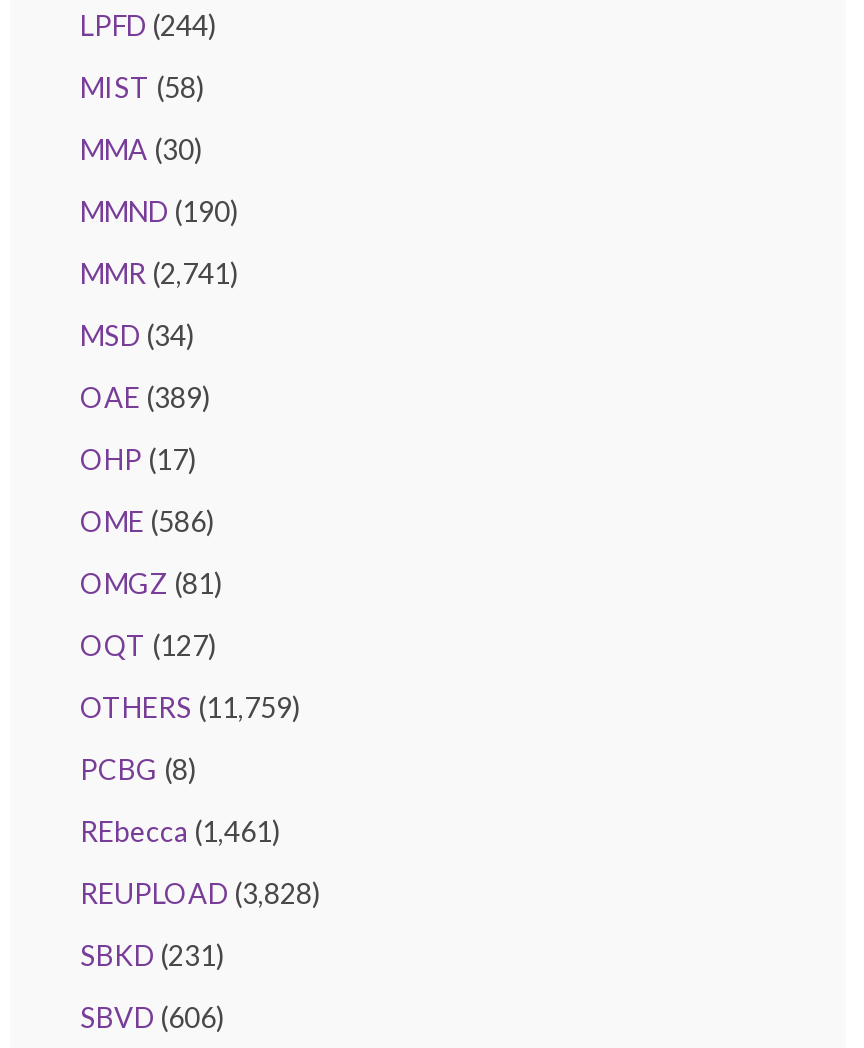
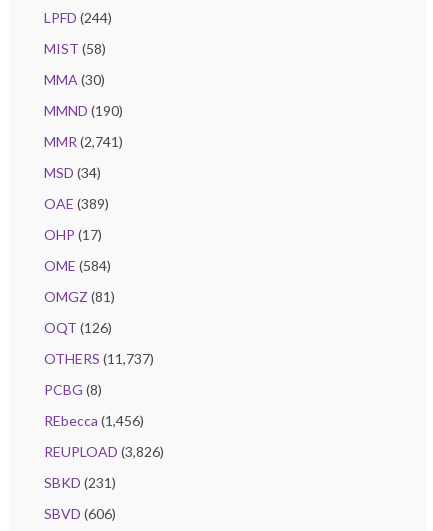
- OME (586)
+ OME (584)

- OQT (127)
+ OQT (126)

- OTHERS (11,759)
+ OTHERS (11,737)

- REbecca (1,461)
+ REbecca (1,456)

- REUPLOAD (3,828)
+ REUPLOAD (3,826)
